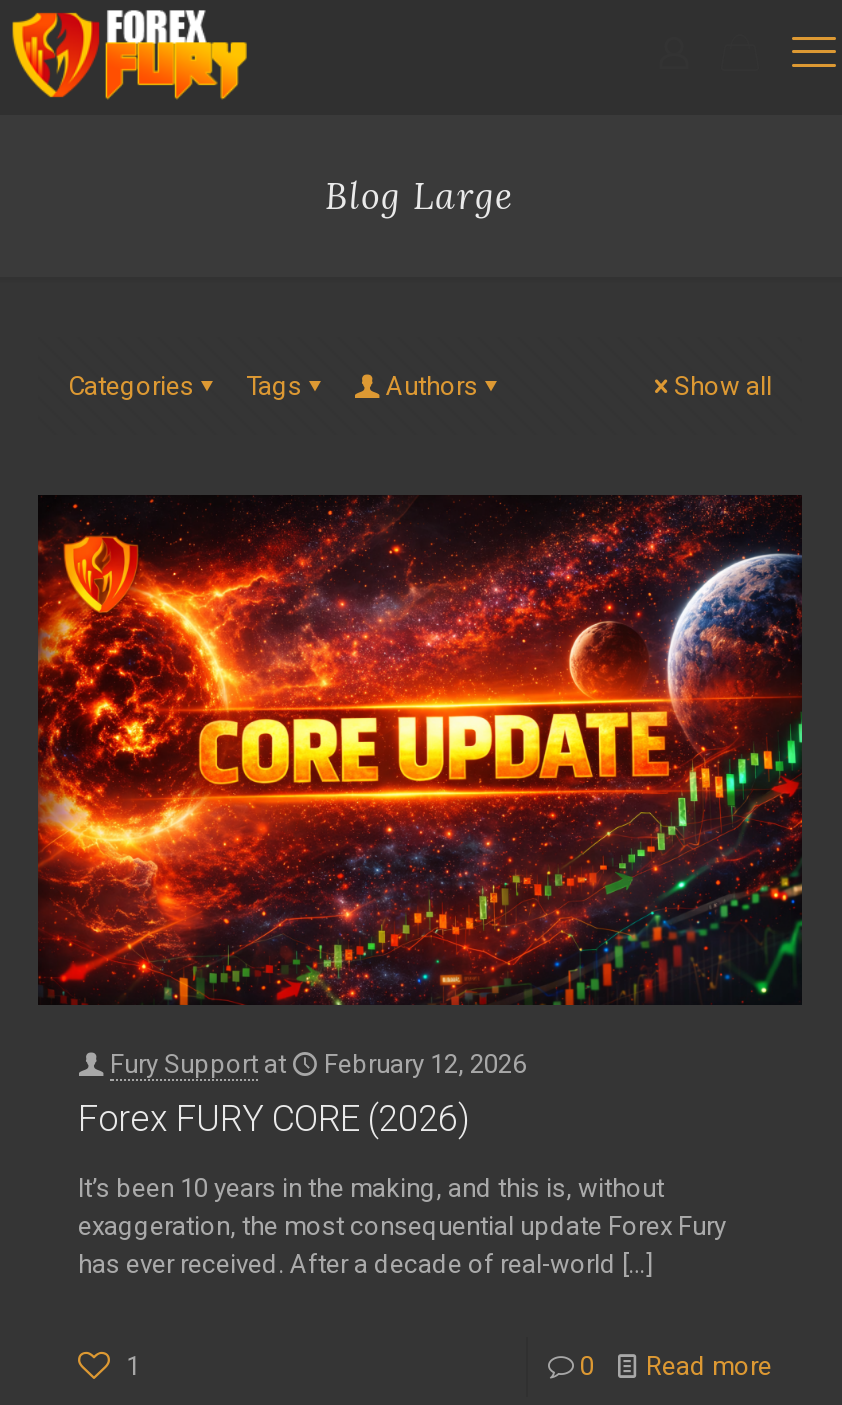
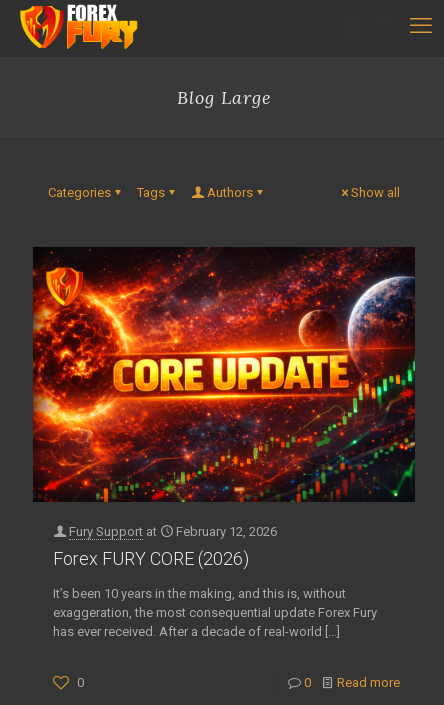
- 1
+ 0
